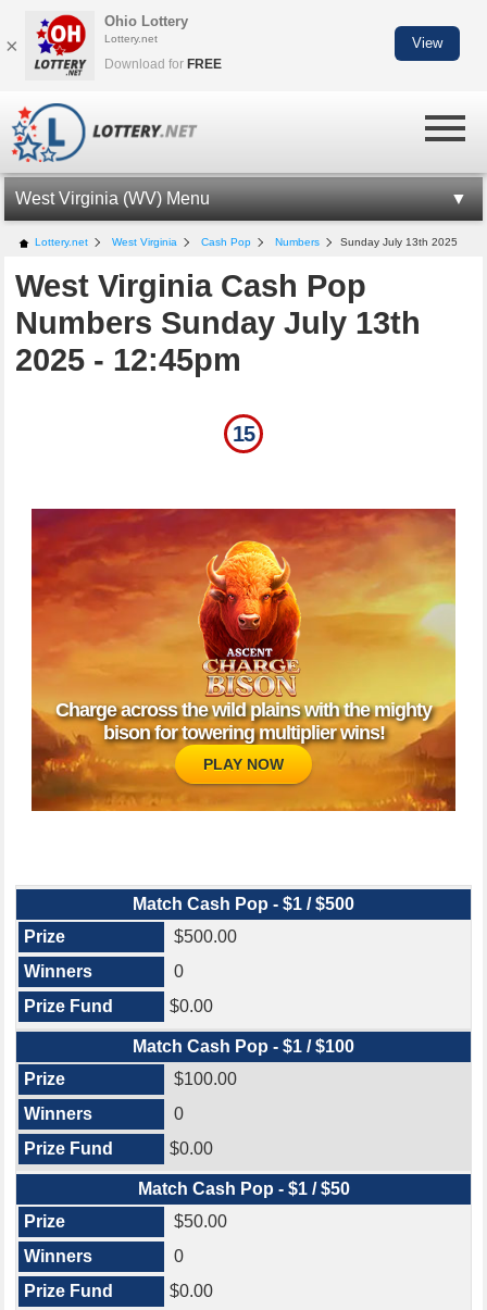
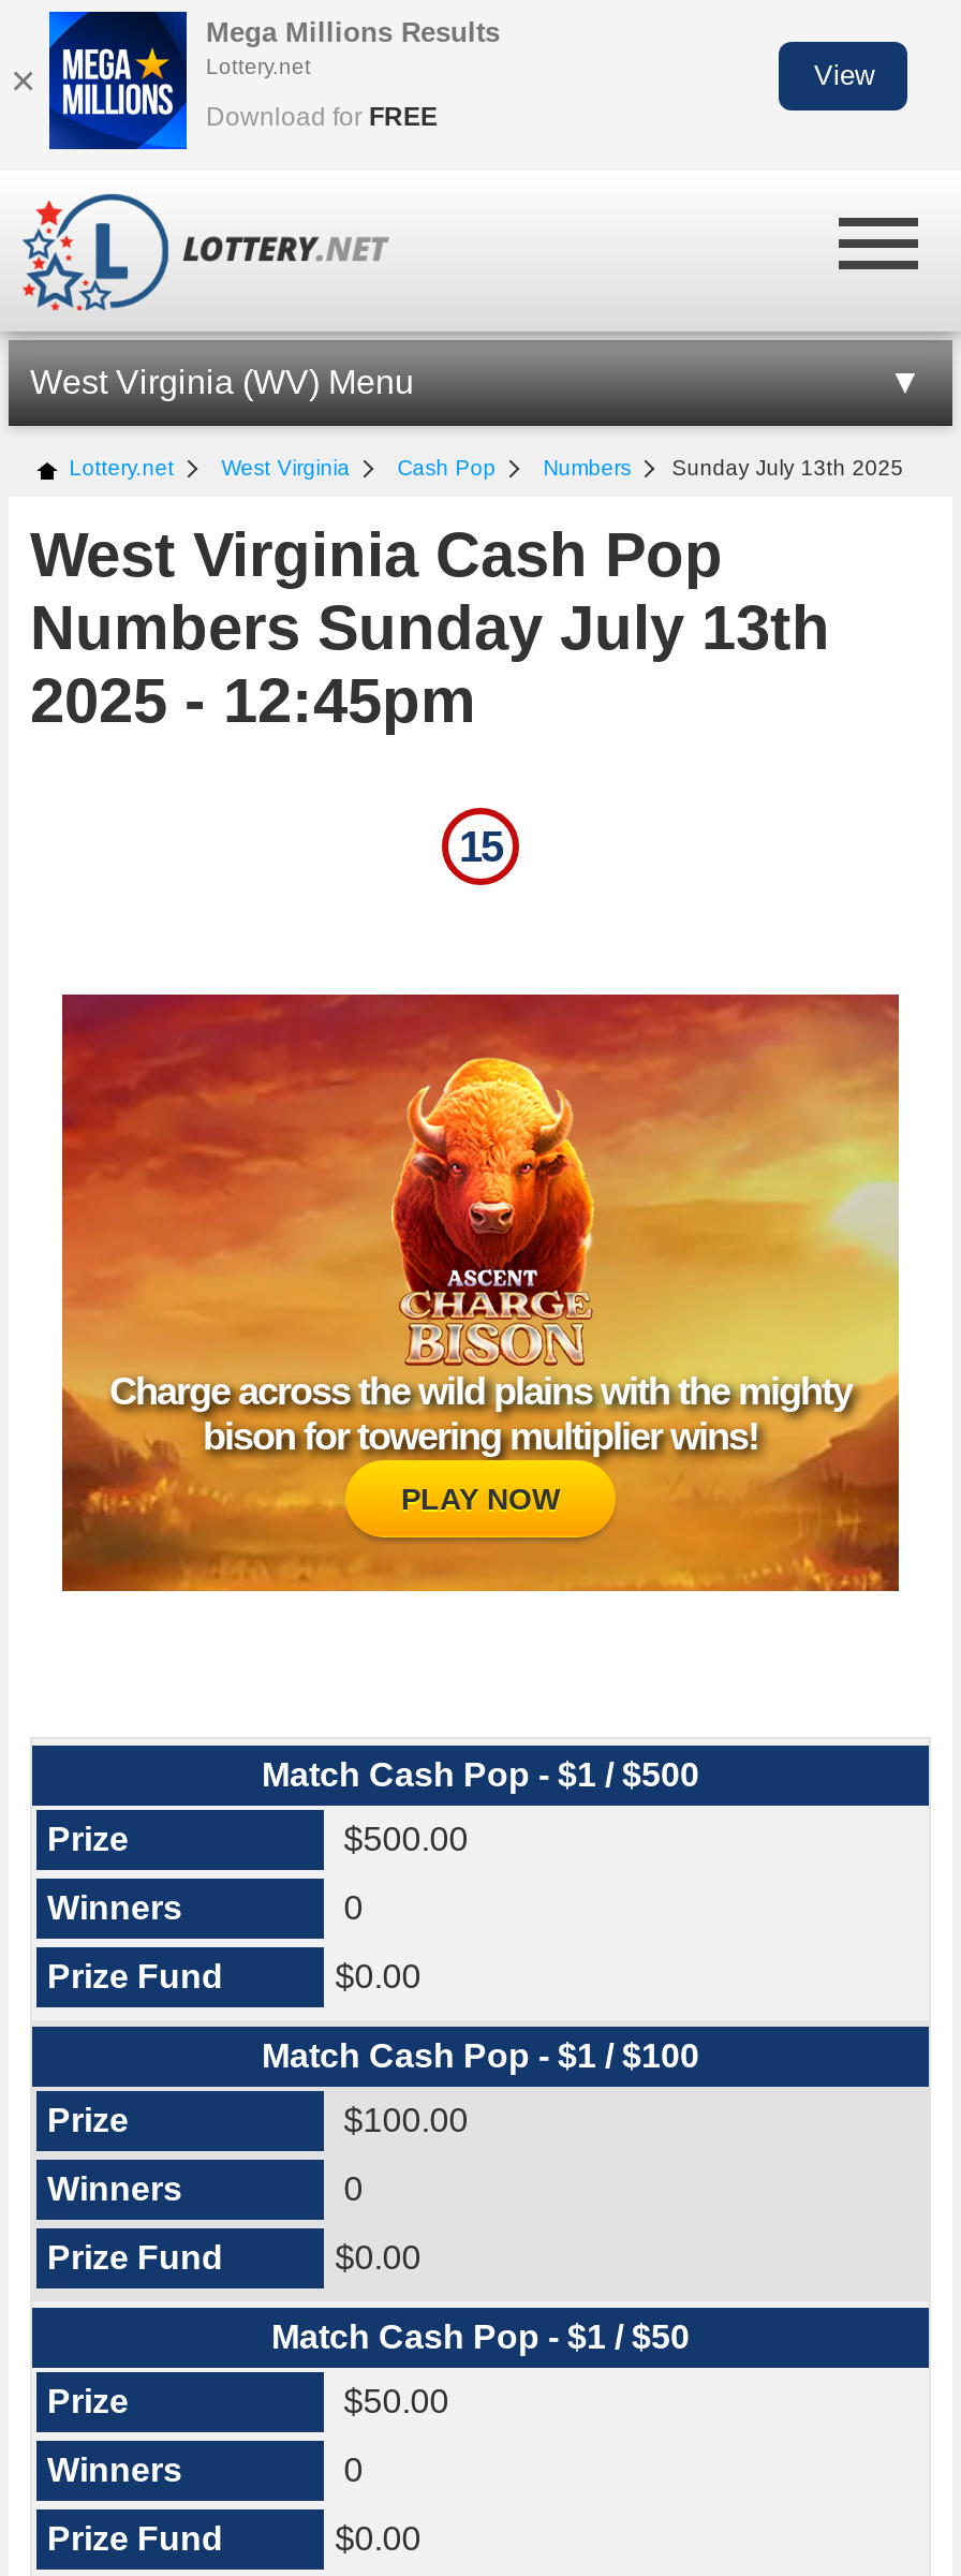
- [image]
- Ohio Lottery
+ [image]
+ Mega Millions Results
